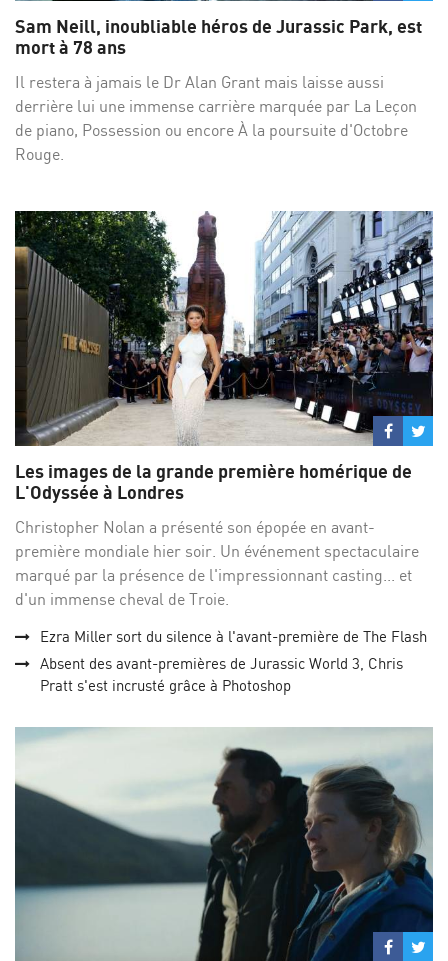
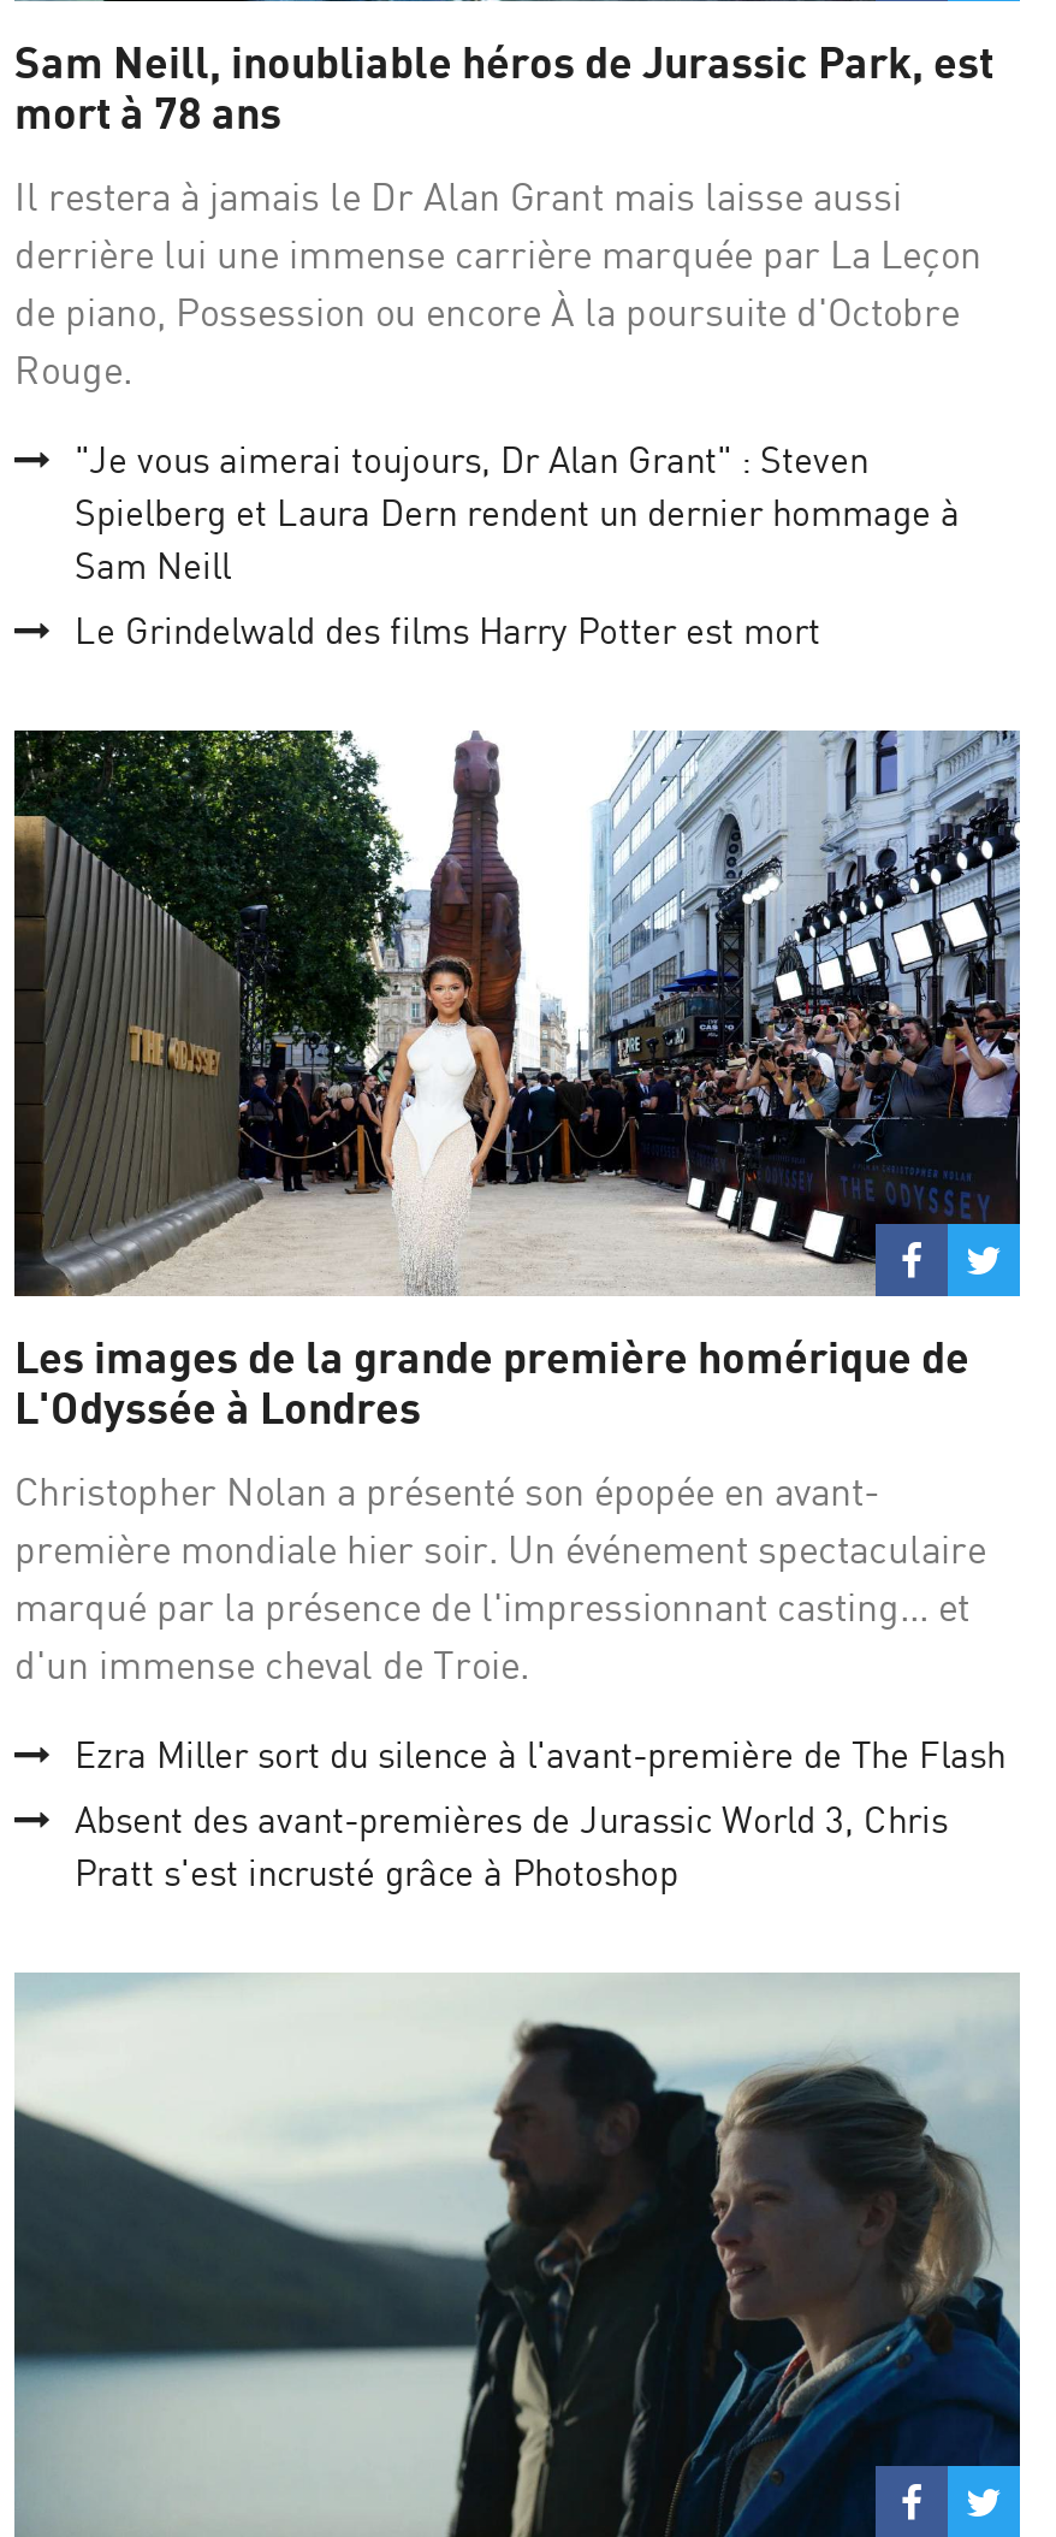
+ "Je vous aimerai toujours, Dr Alan Grant" : Steven
+ Spielberg et Laura Dern rendent un dernier hommage à
+ Sam Neill
+ Le Grindelwald des films Harry Potter est mort
